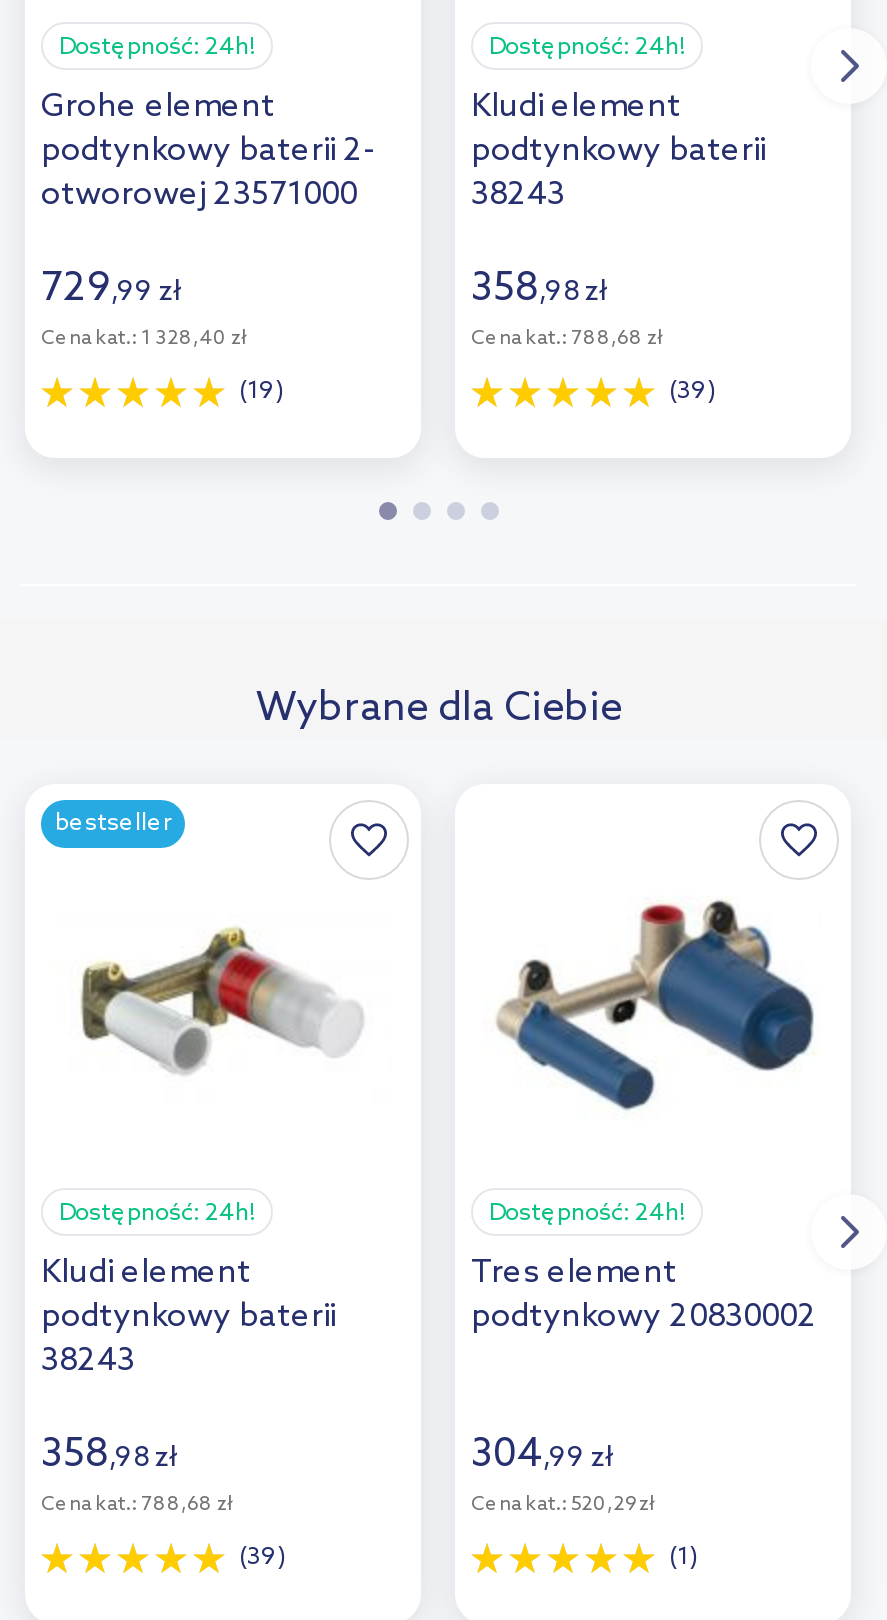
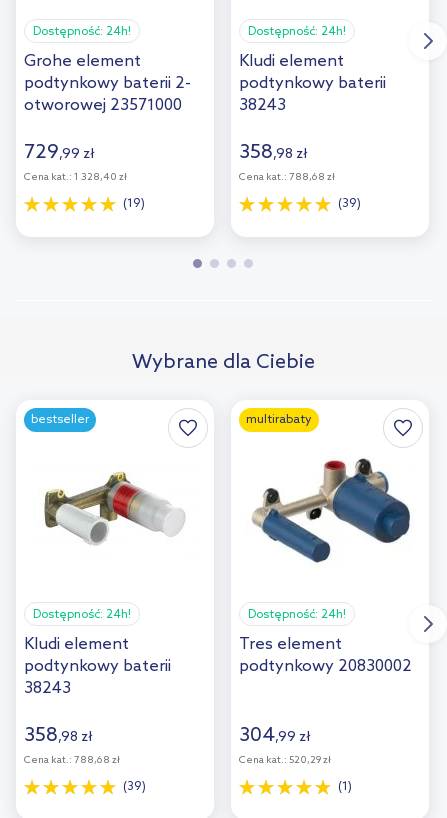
+ multirabaty
